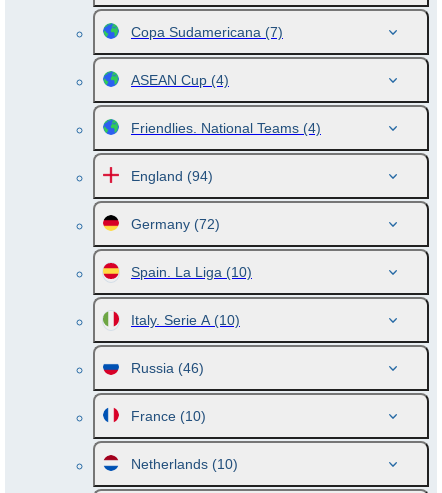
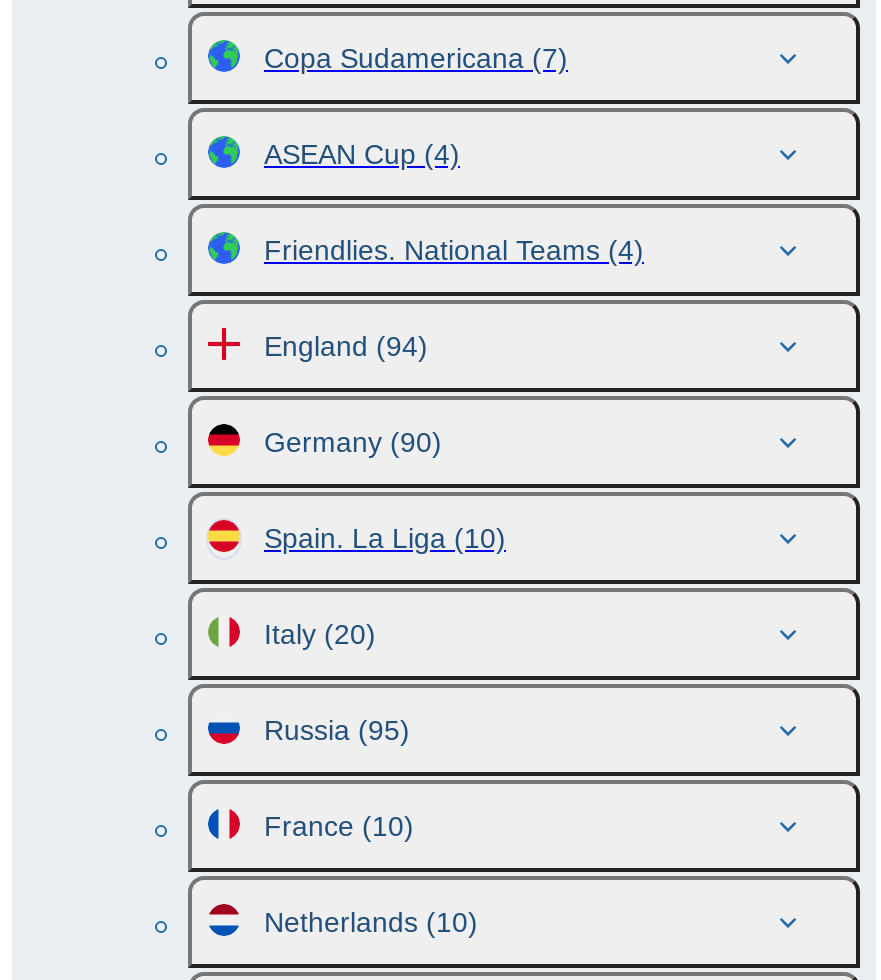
- Germany (72)
+ Germany (90)

- Italy. Serie A (10)
+ Italy (20)

- Russia (46)
+ Russia (95)
